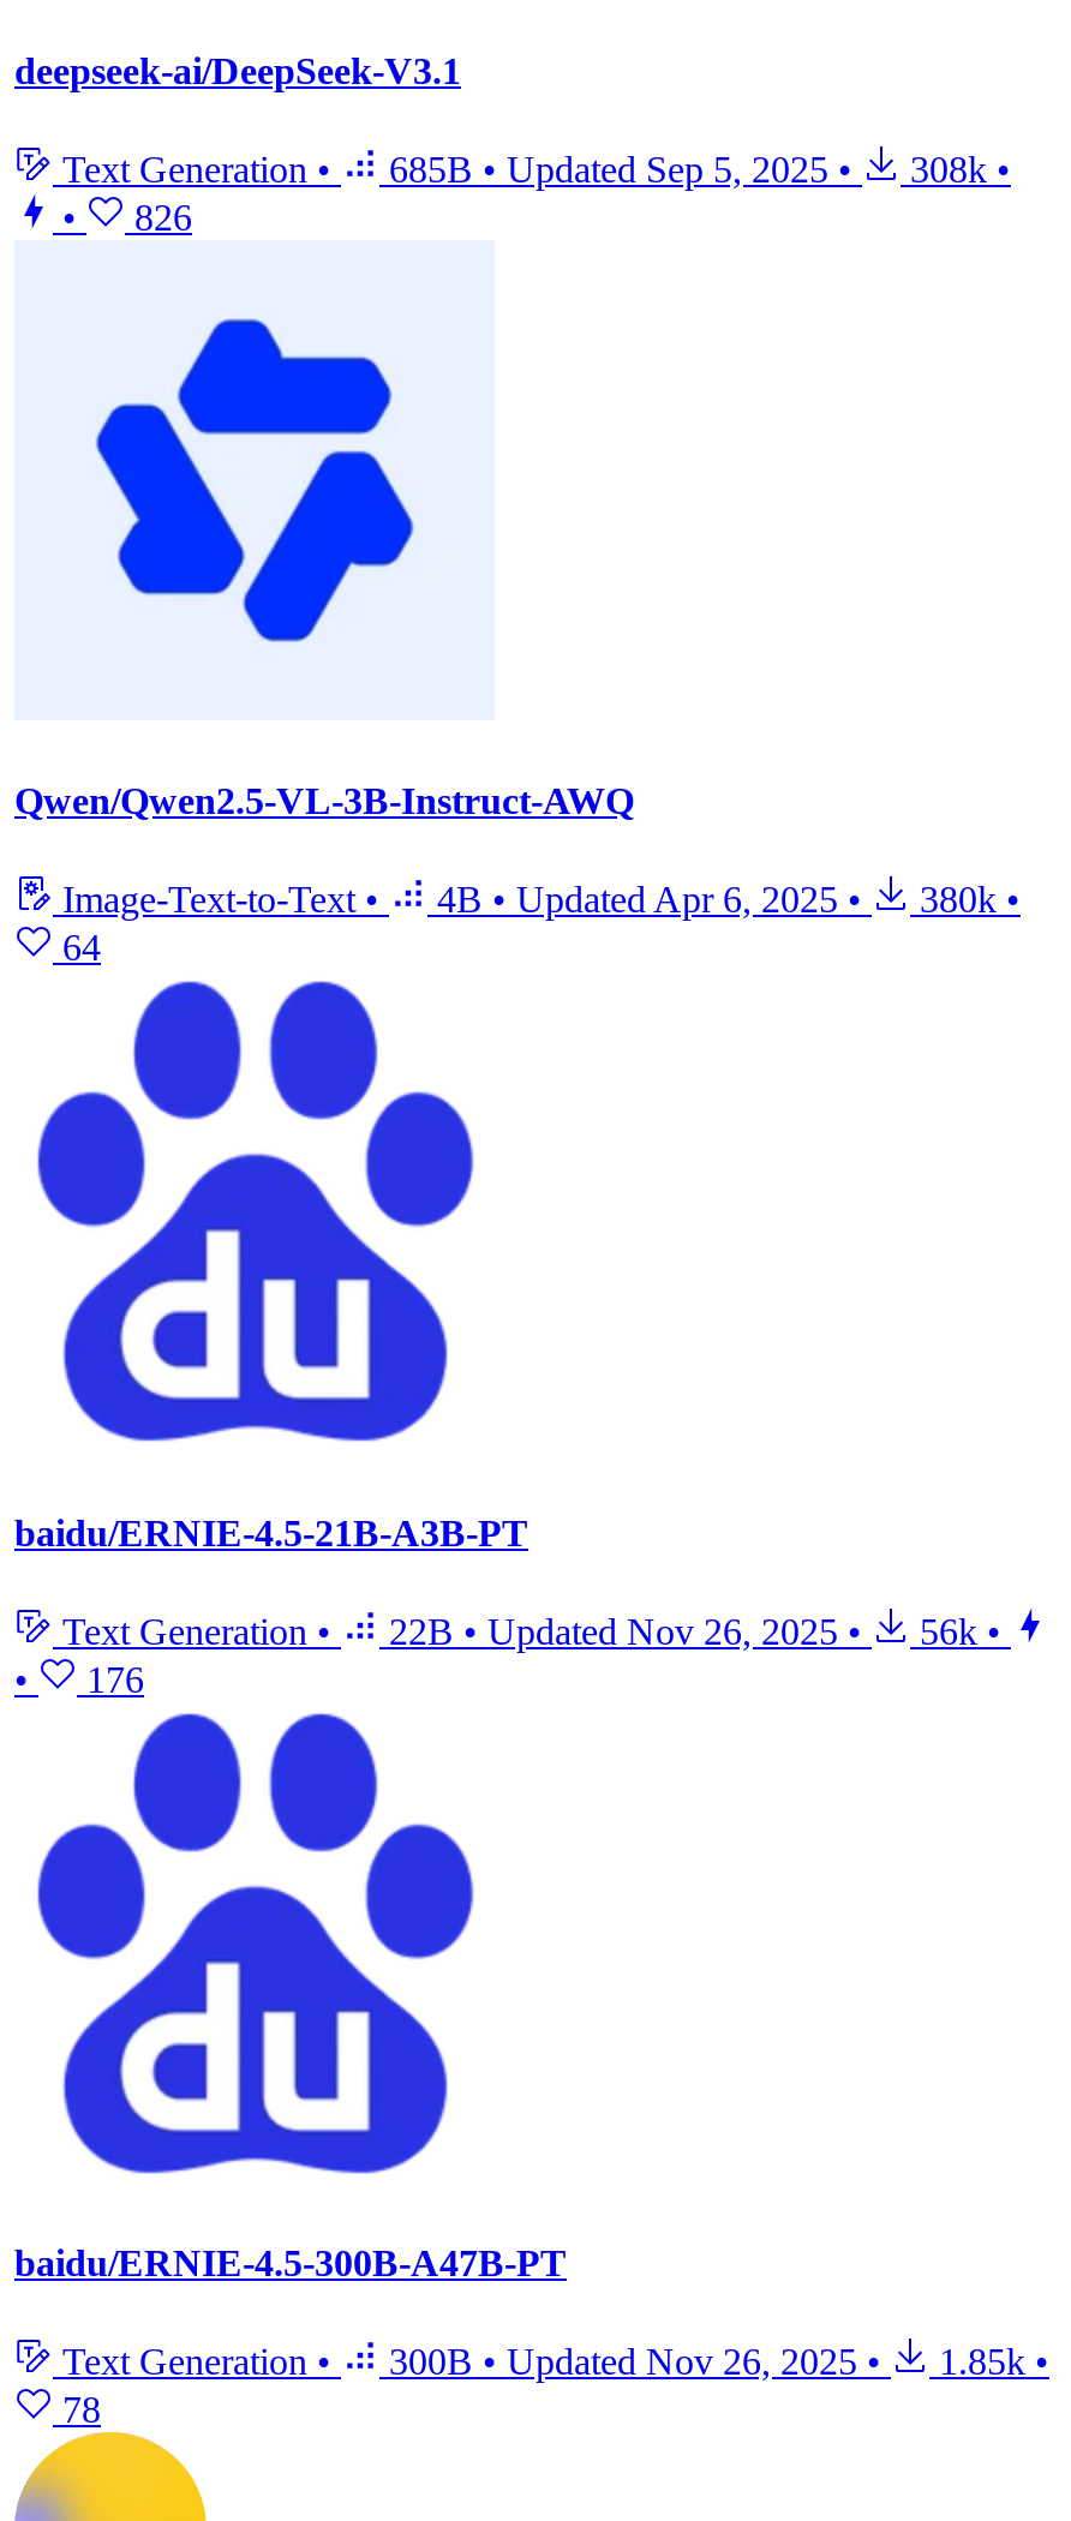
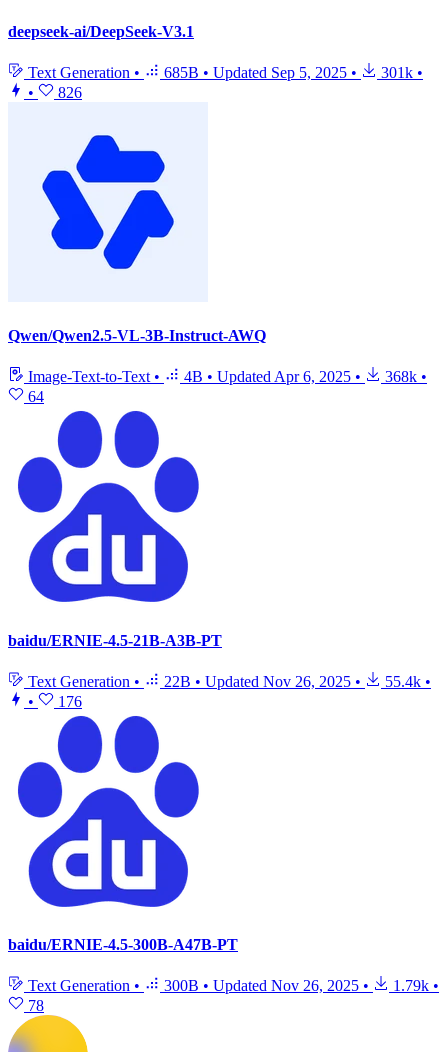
- Text Generation • 685B • Updated Sep 5, 2025 • 308k •
+ Text Generation • 685B • Updated Sep 5, 2025 • 301k •

- Image-Text-to-Text • 4B • Updated Apr 6, 2025 • 380k •
+ Image-Text-to-Text • 4B • Updated Apr 6, 2025 • 368k •

- Text Generation • 22B • Updated Nov 26, 2025 • 56k •
+ Text Generation • 22B • Updated Nov 26, 2025 • 55.4k •

- Text Generation • 300B • Updated Nov 26, 2025 • 1.85k •
+ Text Generation • 300B • Updated Nov 26, 2025 • 1.79k •
